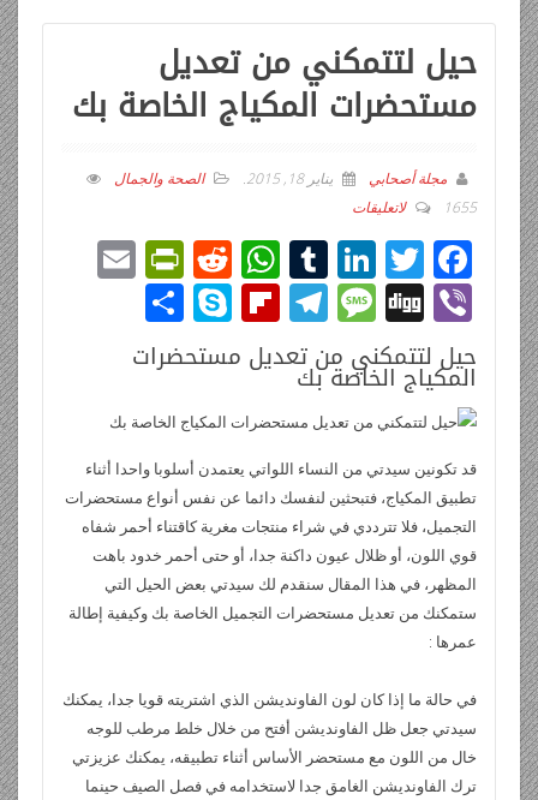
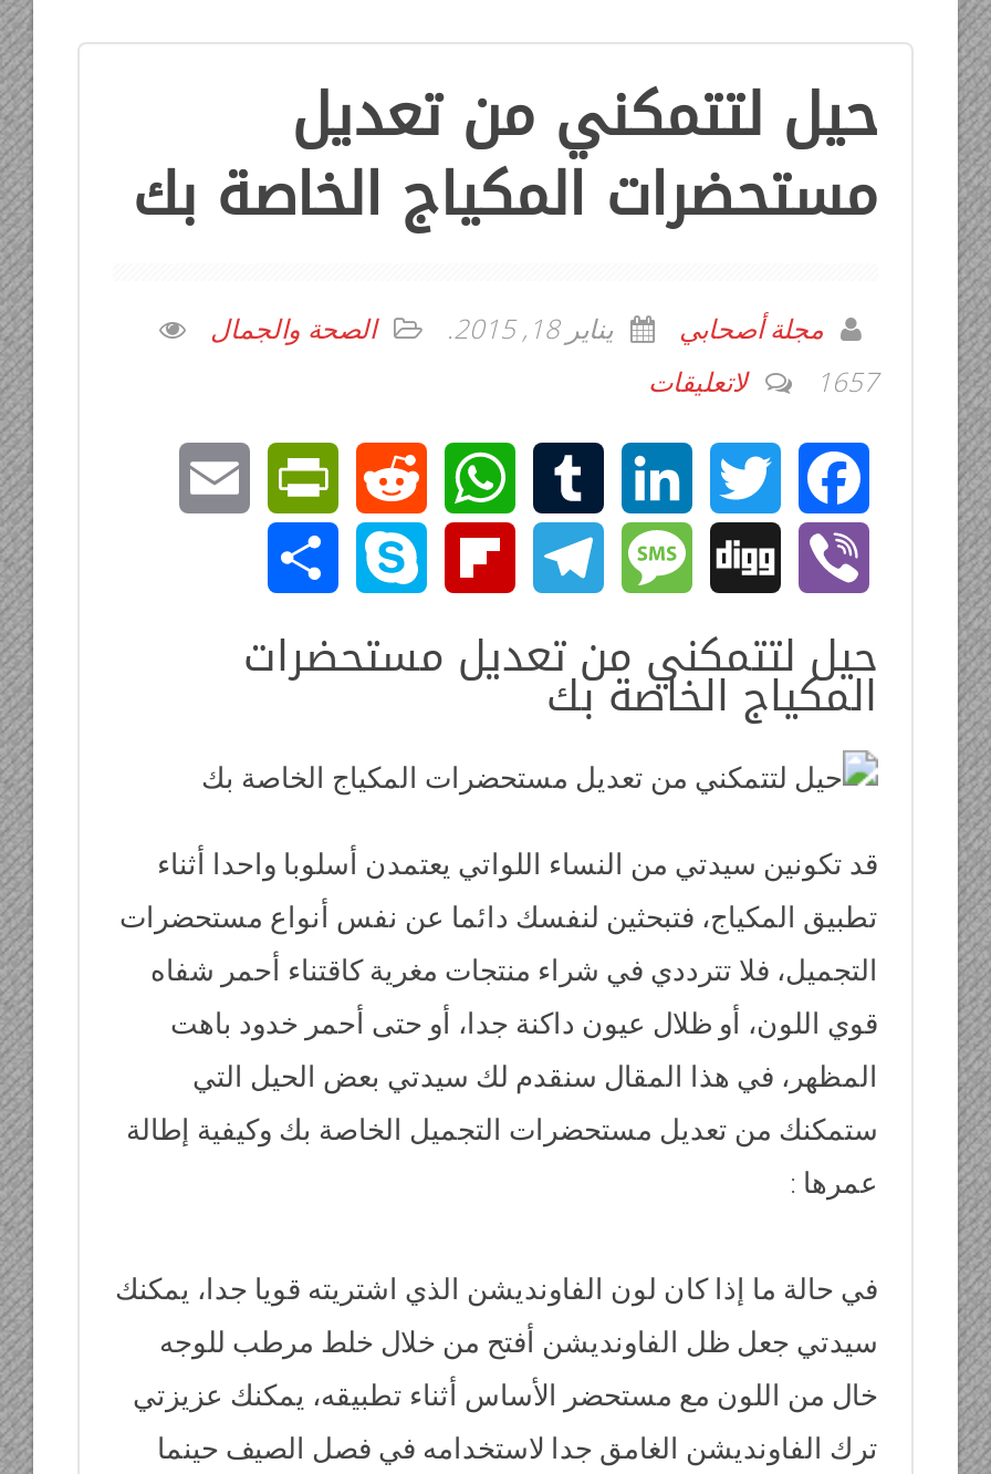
- 1655 لاتعليقات
+ 1657 لاتعليقات
